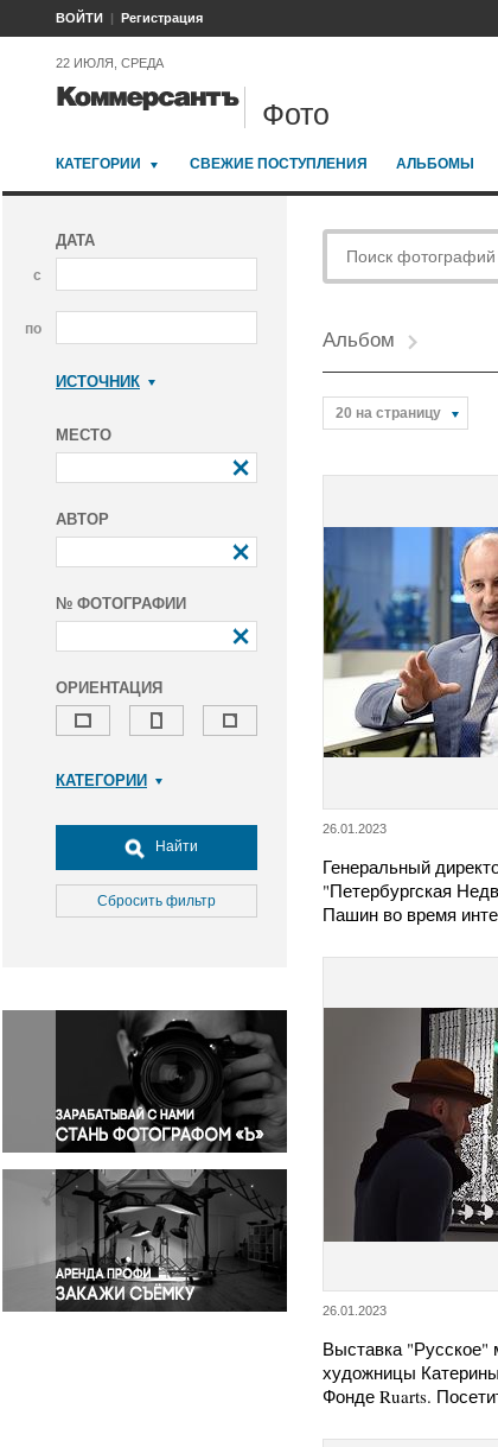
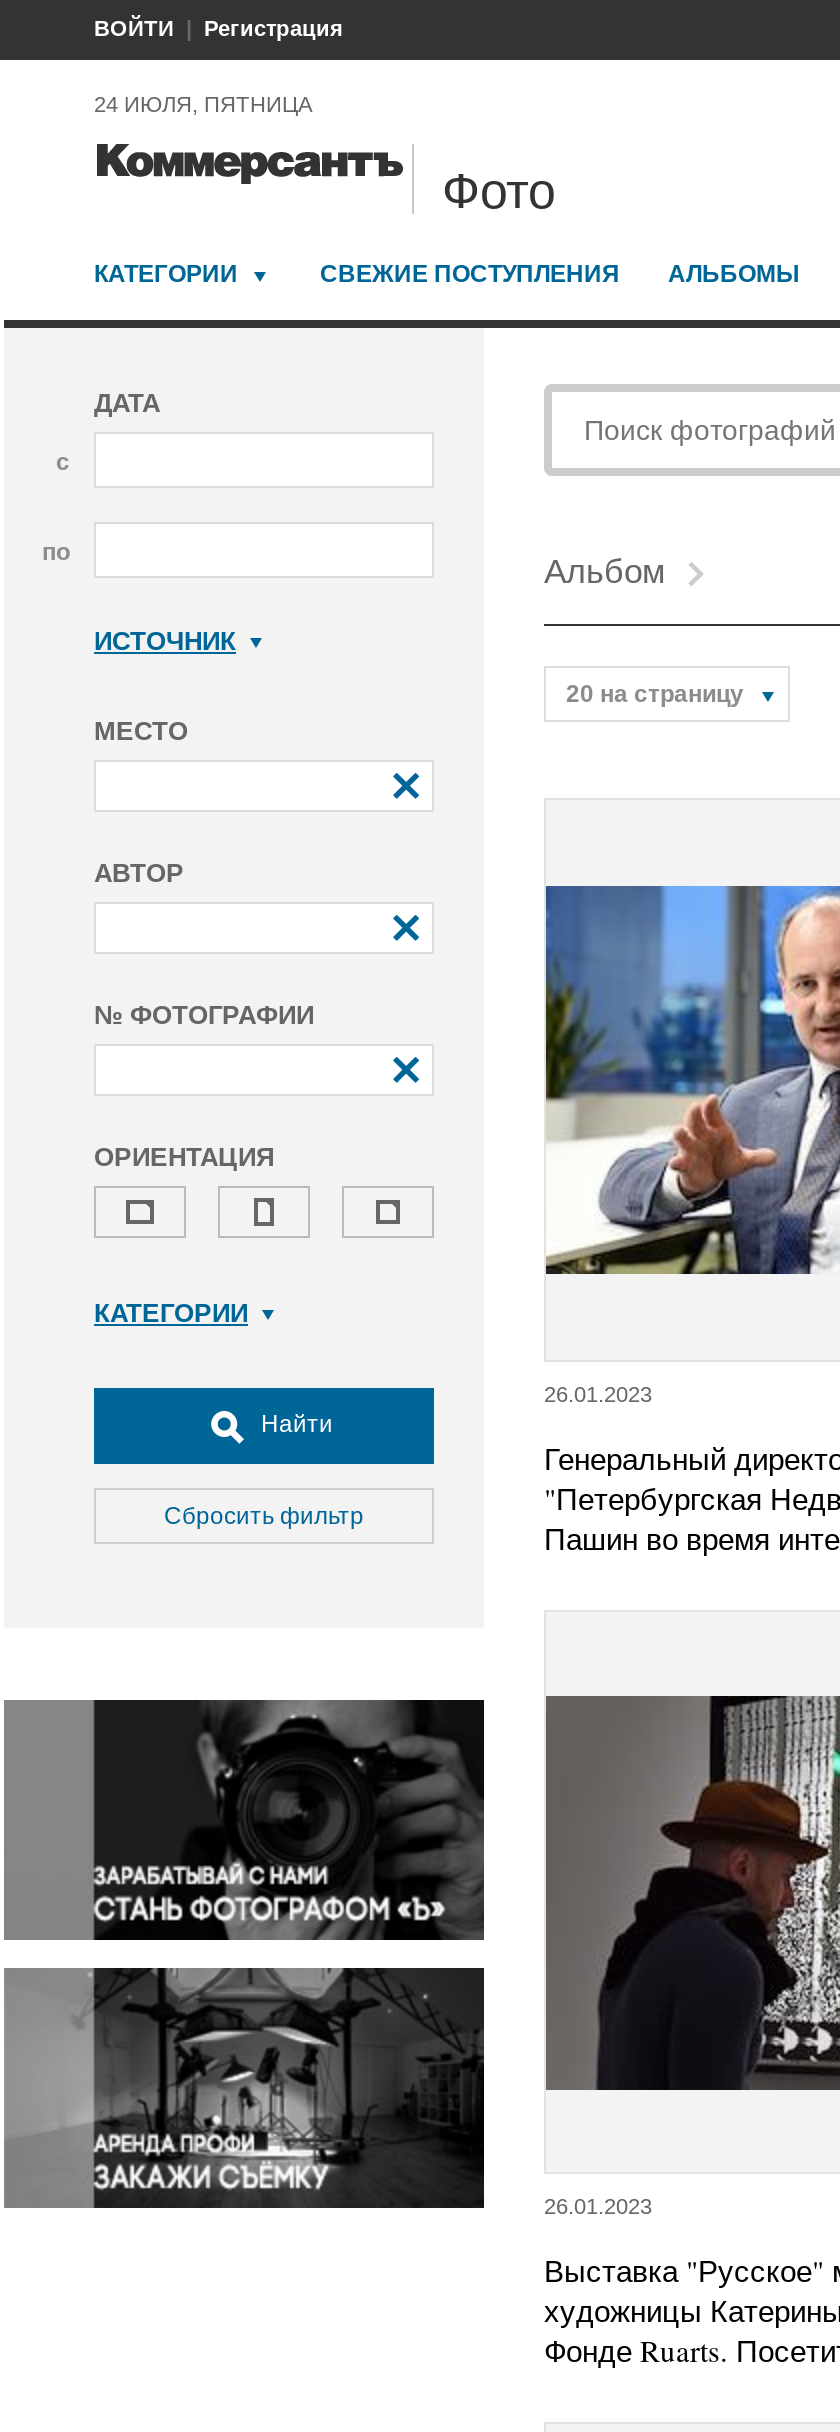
- 22 ИЮЛЯ, СРЕДА
+ 24 ИЮЛЯ, ПЯТНИЦА
